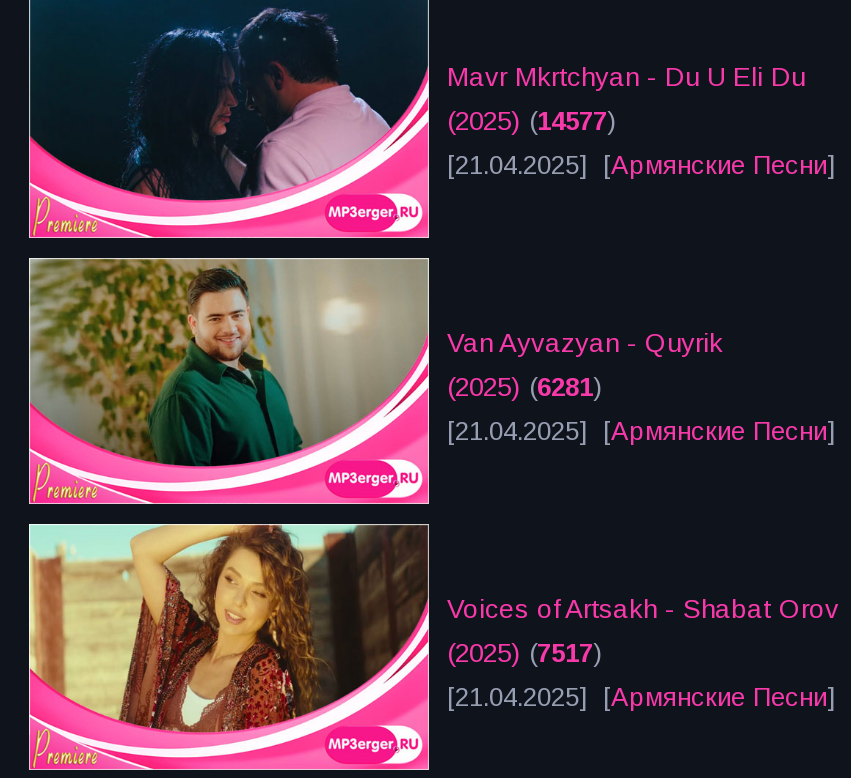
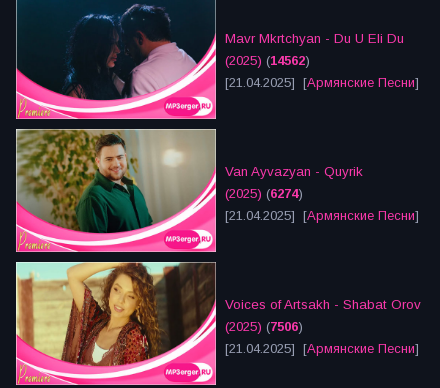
- (2025) (14577)
+ (2025) (14562)

- (2025) (6281)
+ (2025) (6274)

- (2025) (7517)
+ (2025) (7506)
